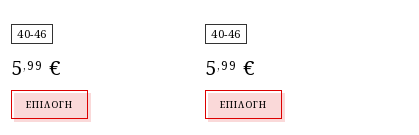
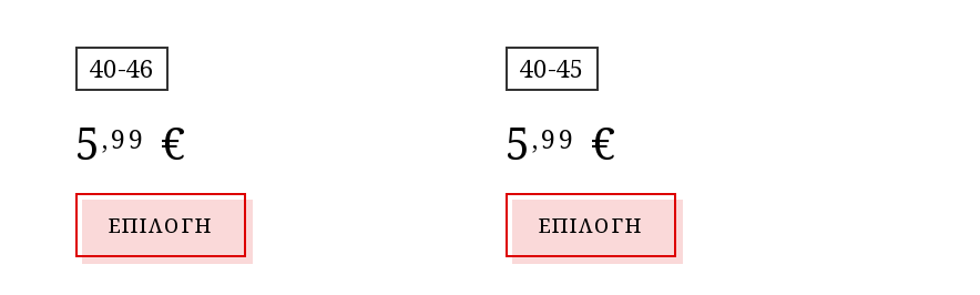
- 40-46
+ 40-45
